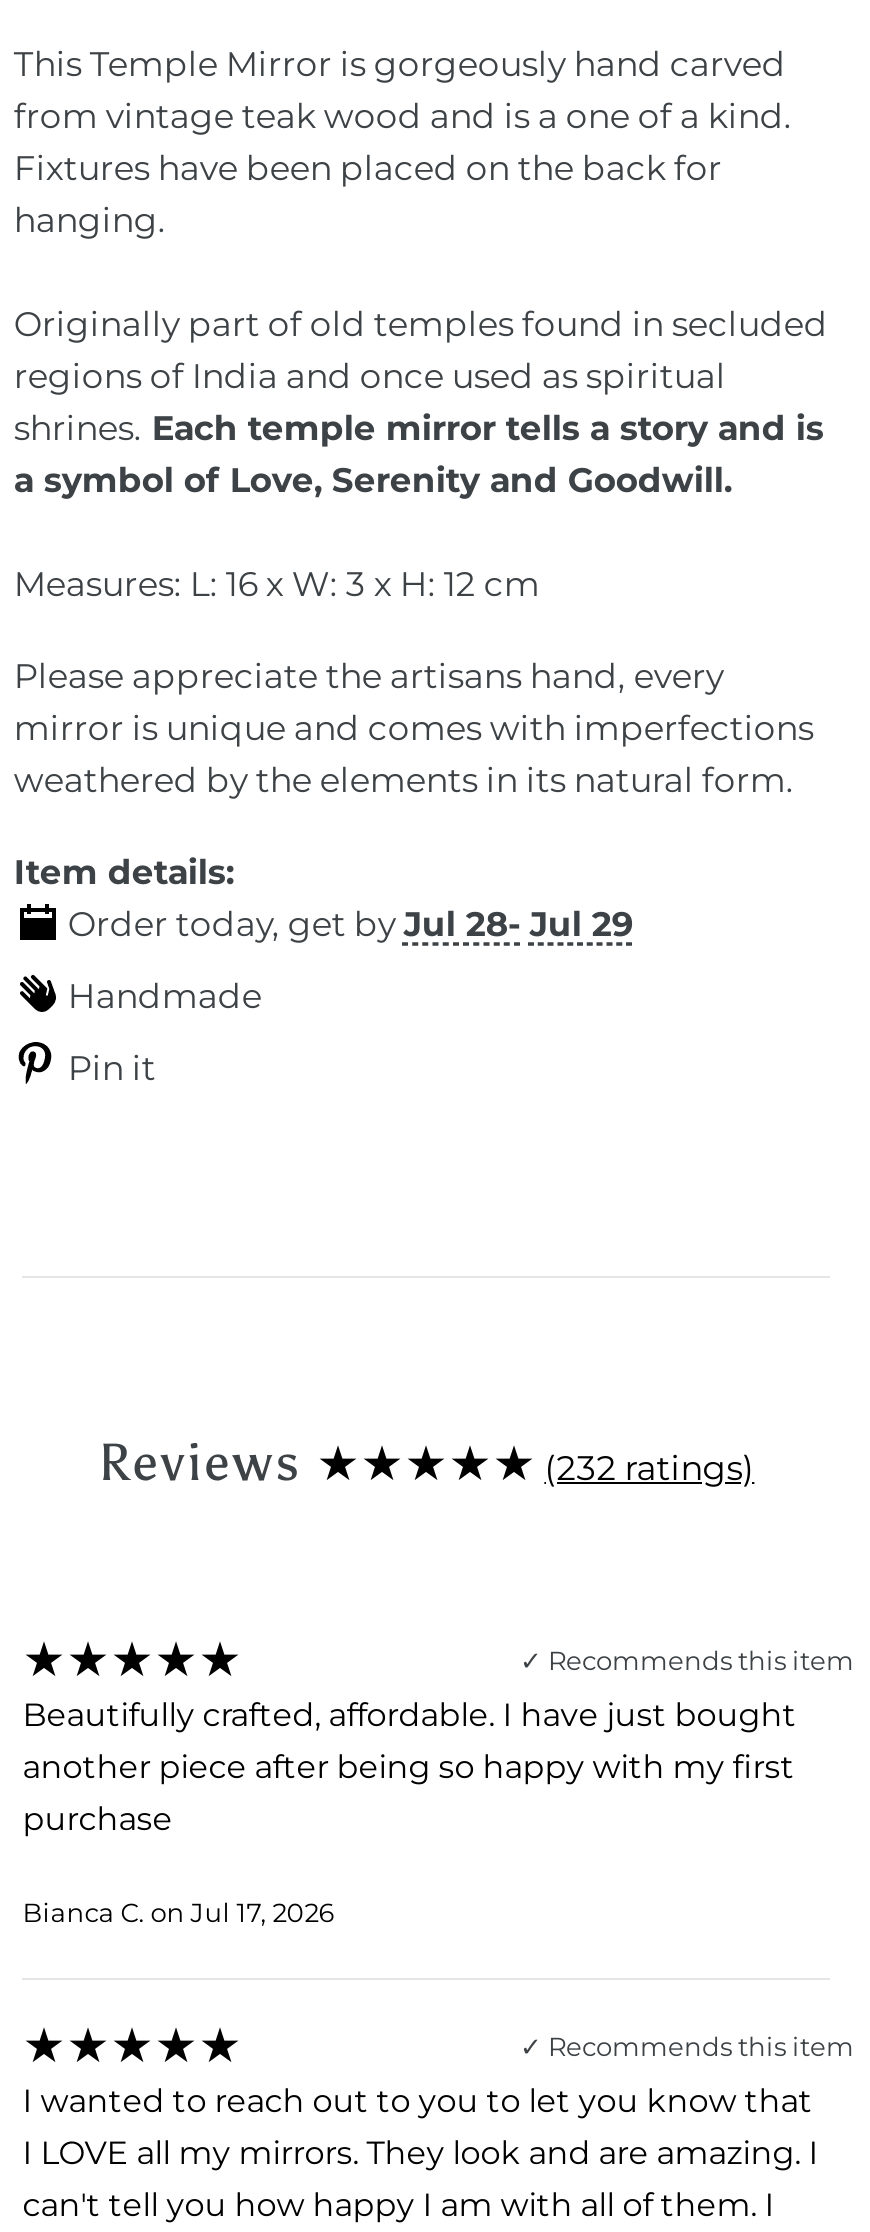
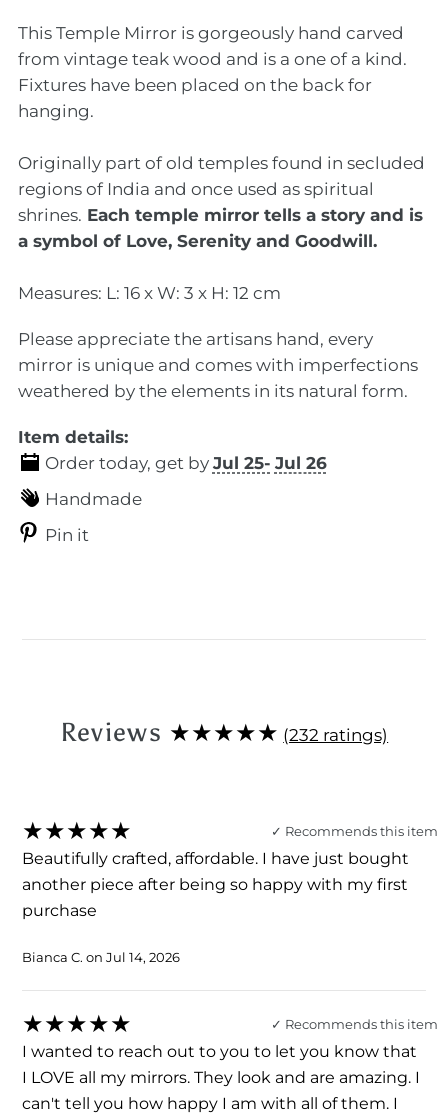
- Order today, get by Jul 28- Jul 29
+ Order today, get by Jul 25- Jul 26

- Bianca C. on Jul 17, 2026
+ Bianca C. on Jul 14, 2026
